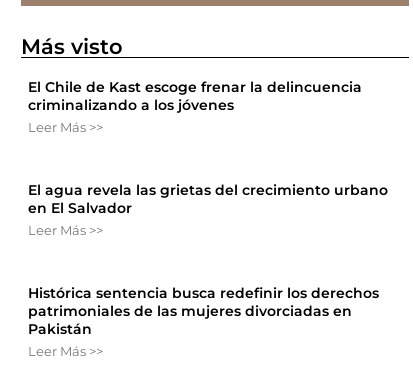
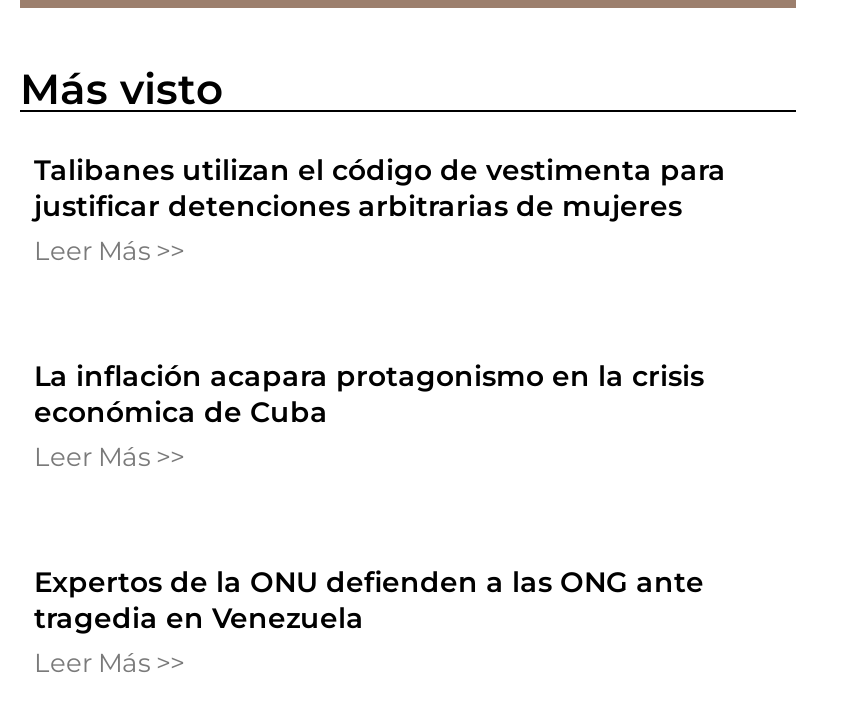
- El Chile de Kast escoge frenar la delincuencia
- criminalizando a los jóvenes
+ Talibanes utilizan el código de vestimenta para
+ justificar detenciones arbitrarias de mujeres

- El agua revela las grietas del crecimiento urbano
- en El Salvador
+ La inflación acapara protagonismo en la crisis
+ económica de Cuba

- Histórica sentencia busca redefinir los derechos
- patrimoniales de las mujeres divorciadas en
- Pakistán
+ Expertos de la ONU defienden a las ONG ante
+ tragedia en Venezuela
